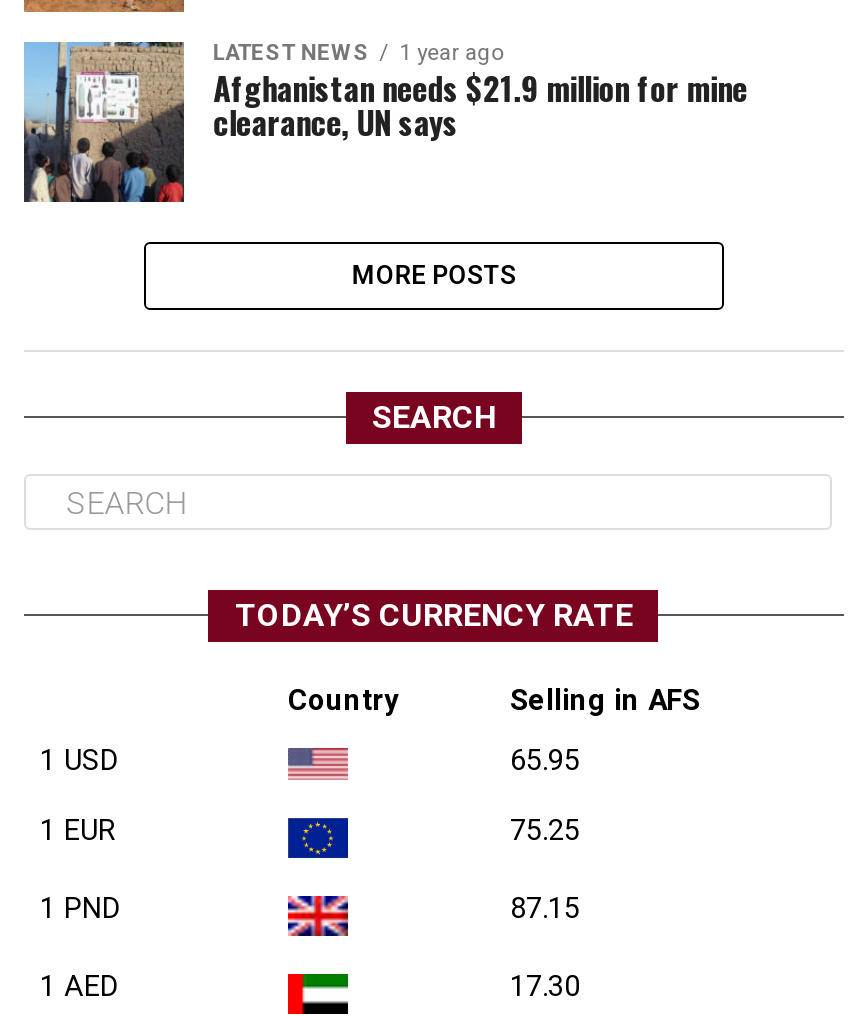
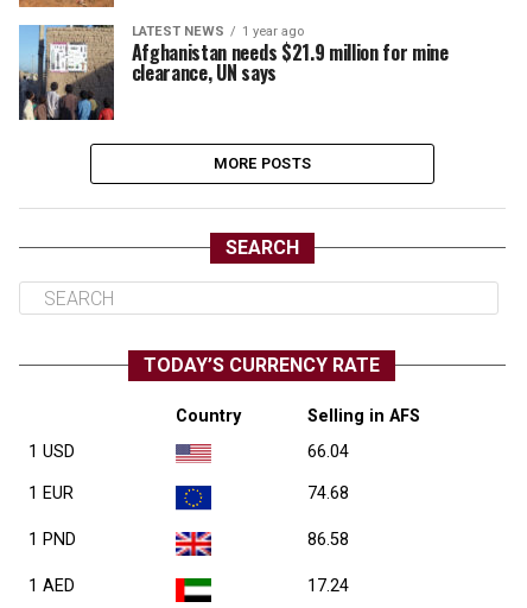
- 65.95
+ 66.04

- 75.25
+ 74.68

- 87.15
+ 86.58

- 17.30
+ 17.24
